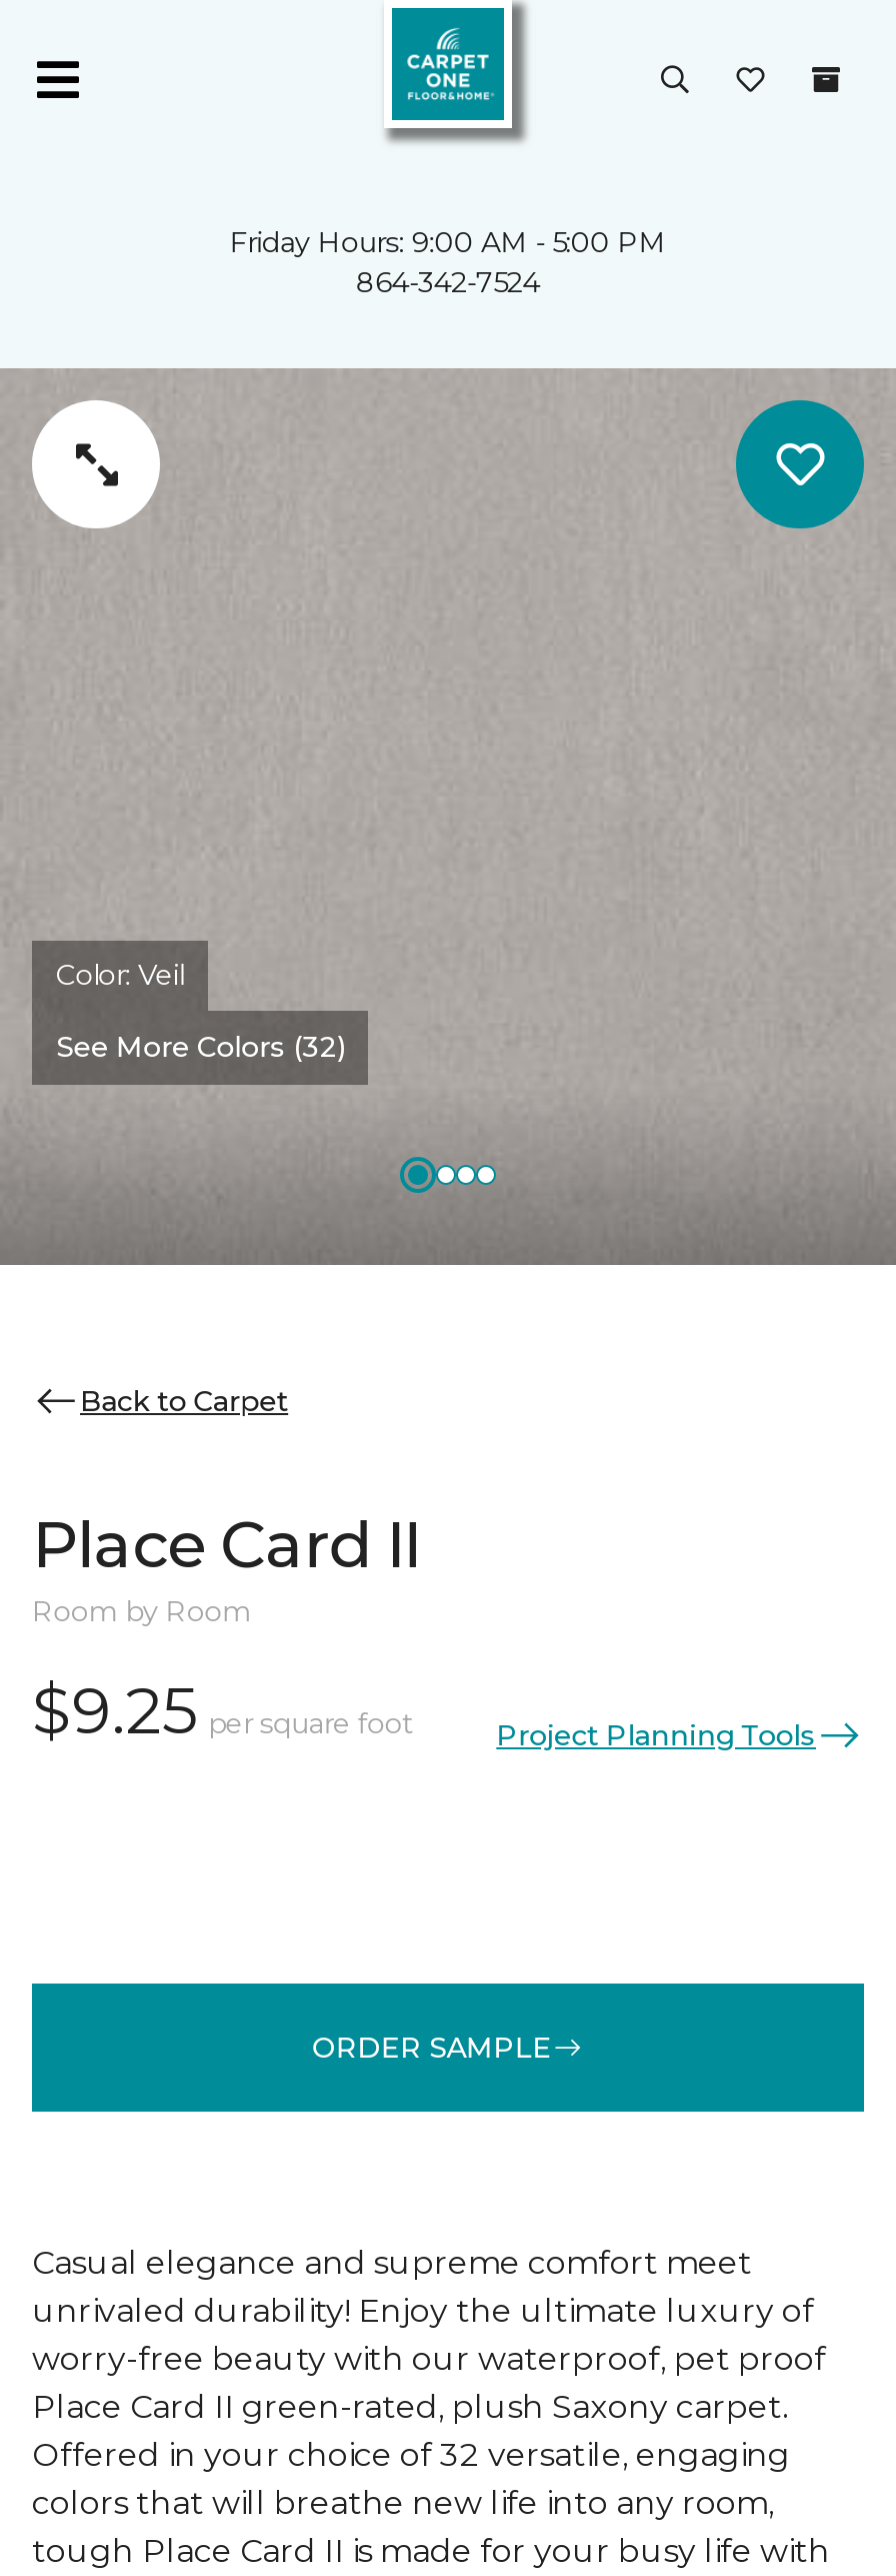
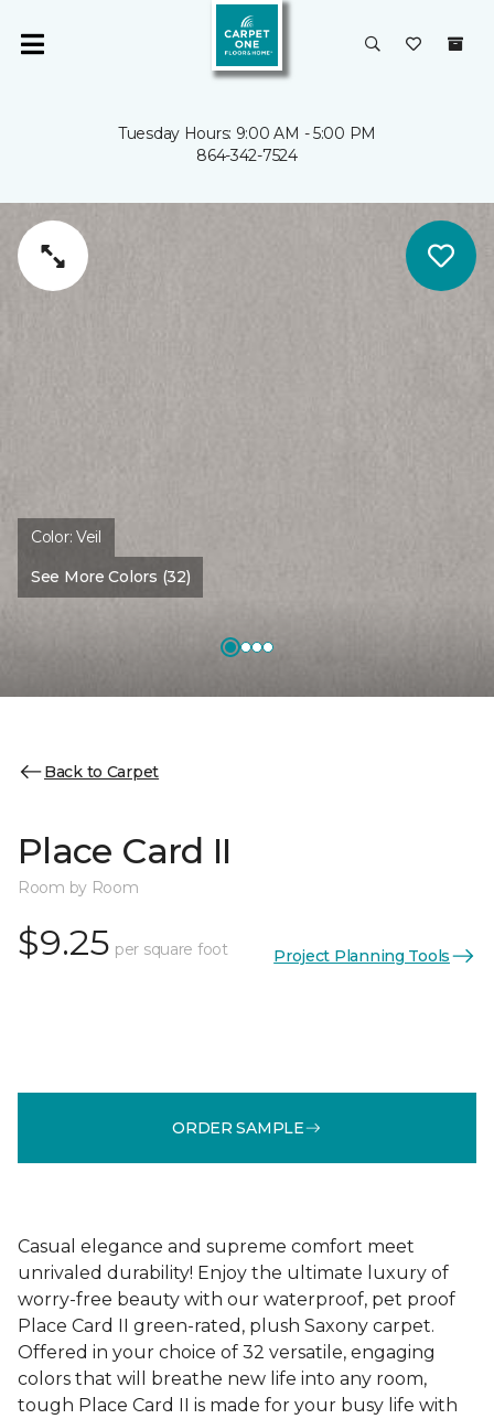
- Friday Hours: 9:00 AM - 5:00 PM
+ Tuesday Hours: 9:00 AM - 5:00 PM
